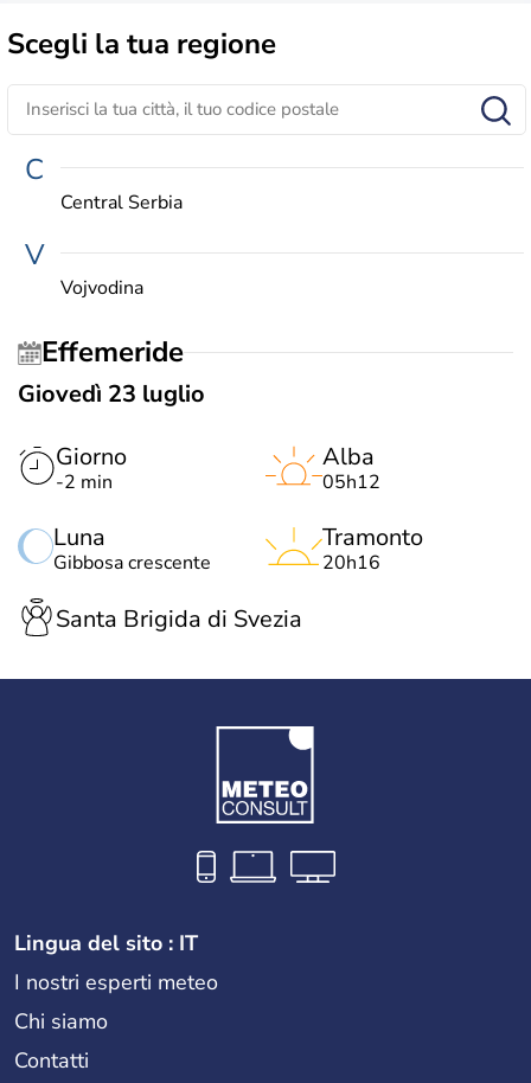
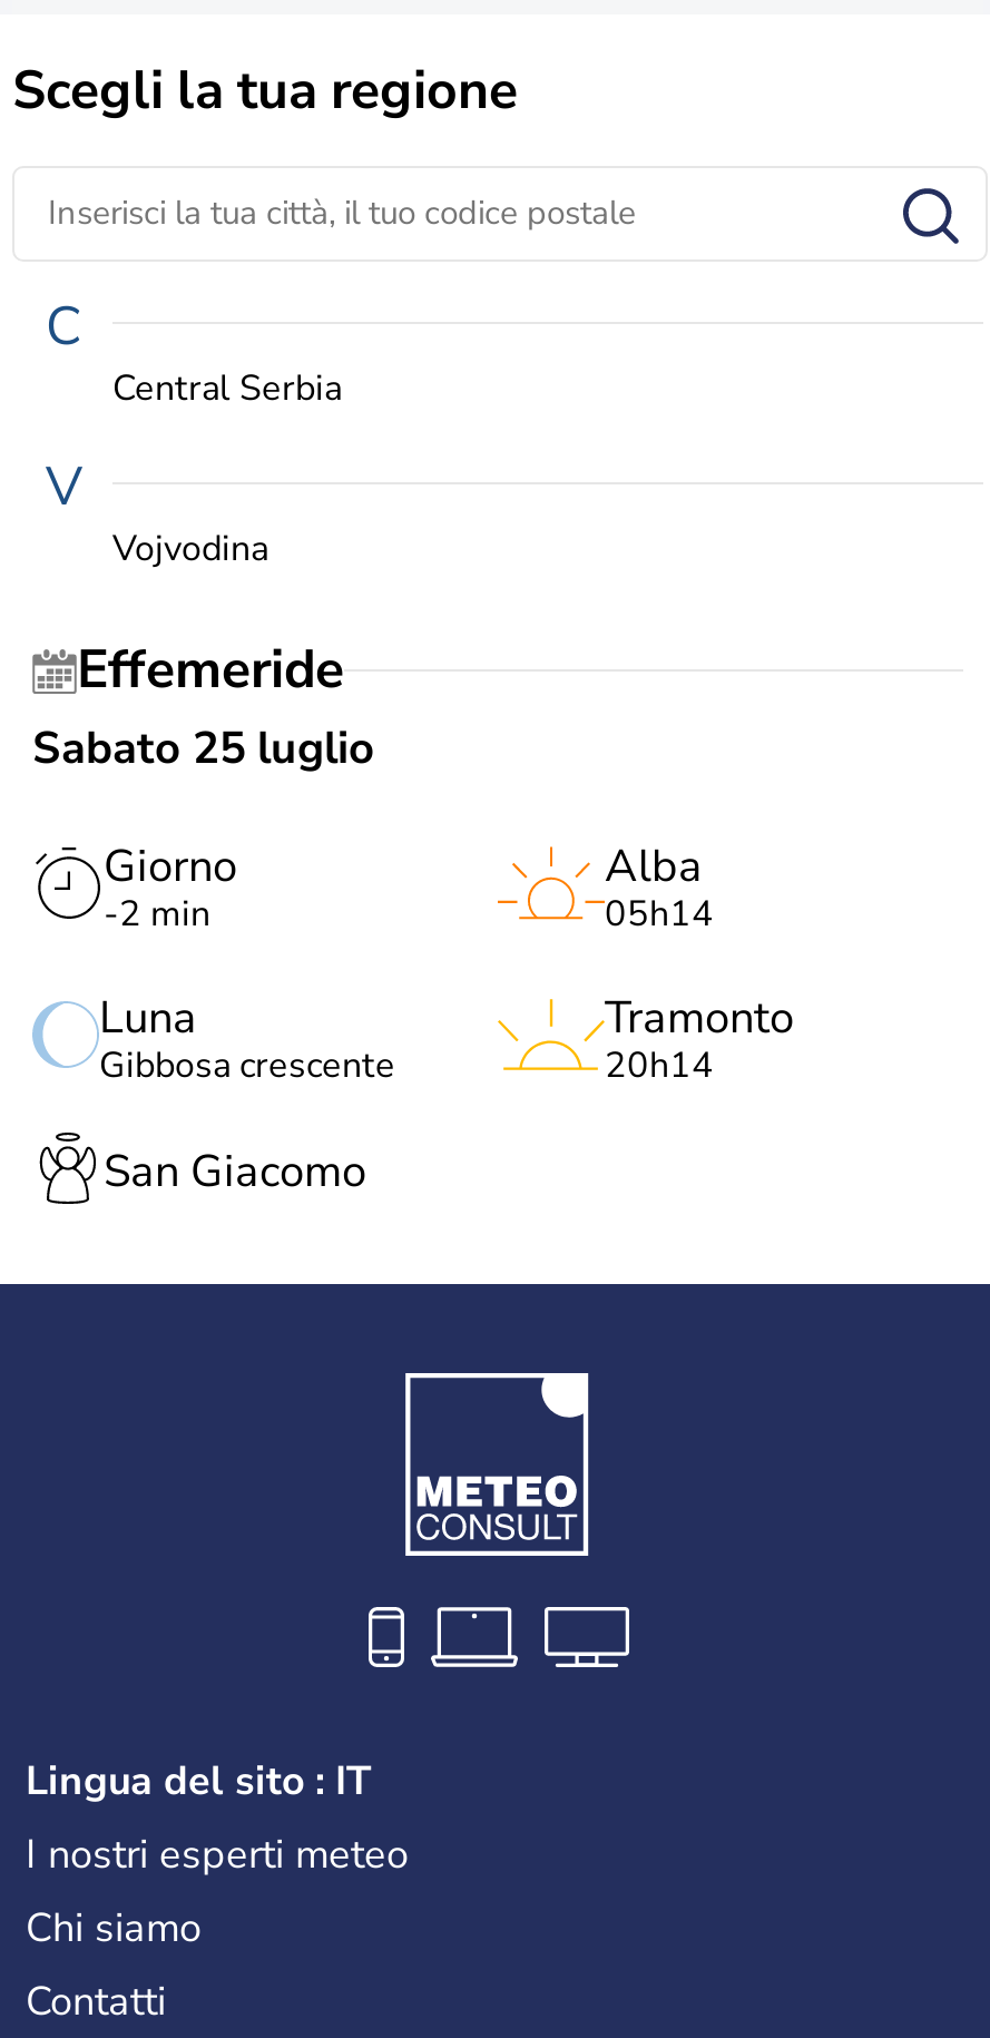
- Giovedì 23 luglio
+ Sabato 25 luglio

- 05h12
+ 05h14

- 20h16
+ 20h14

- Santa Brigida di Svezia
+ San Giacomo
